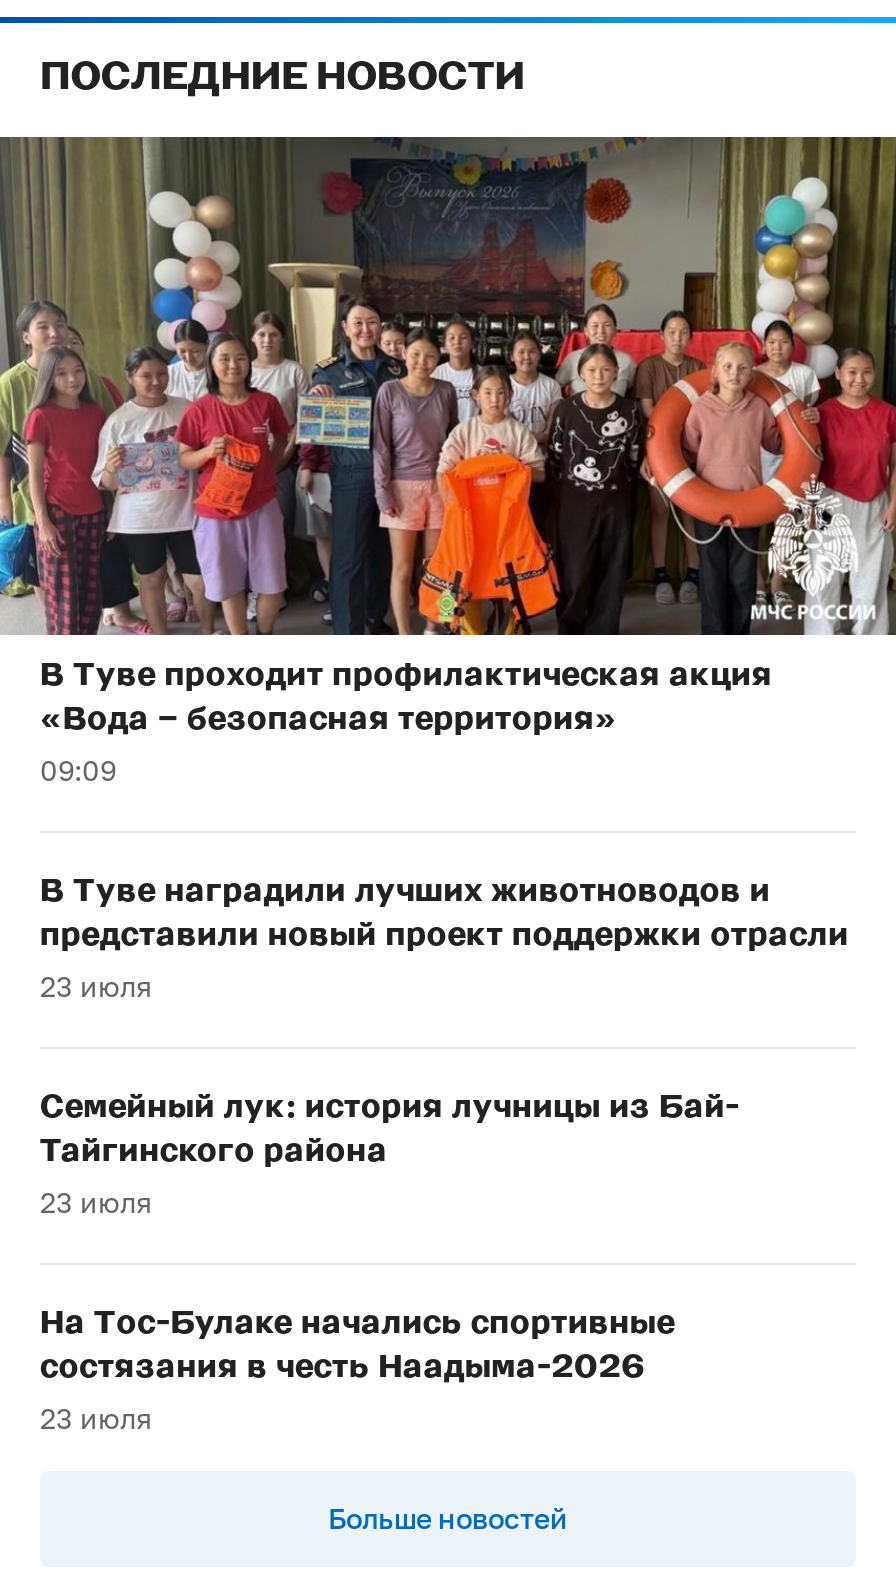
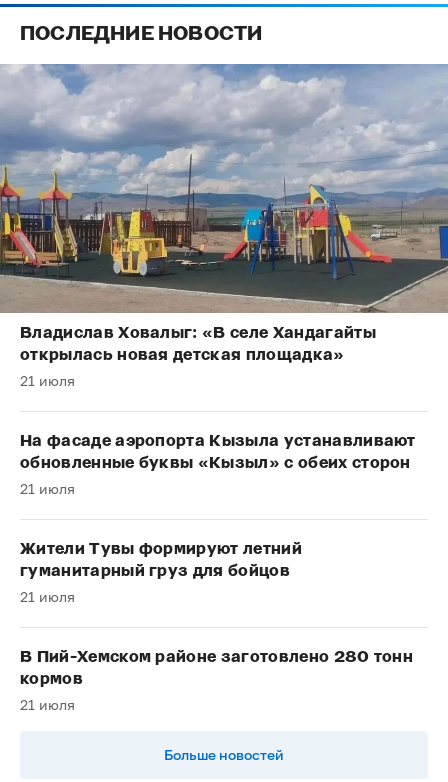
- [image]
- В Туве проходит профилактическая акция
- «Вода – безопасная территория»
- 09:09
+ [image]
+ Владислав Ховалыг: «В селе Хандагайты
+ открылась новая детская площадка»
+ 21 июля

- В Туве наградили лучших животноводов и
- представили новый проект поддержки отрасли
- 23 июля
+ На фасаде аэропорта Кызыла устанавливают
+ обновленные буквы «Кызыл» с обеих сторон
+ 21 июля

- Семейный лук: история лучницы из Бай-
- Тайгинского района
- 23 июля
+ Жители Тувы формируют летний
+ гуманитарный груз для бойцов
+ 21 июля

- На Тос-Булаке начались спортивные
- состязания в честь Наадыма-2026
- 23 июля
+ В Пий-Хемском районе заготовлено 280 тонн
+ кормов
+ 21 июля
